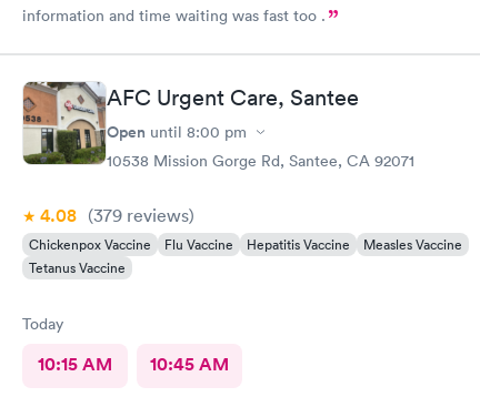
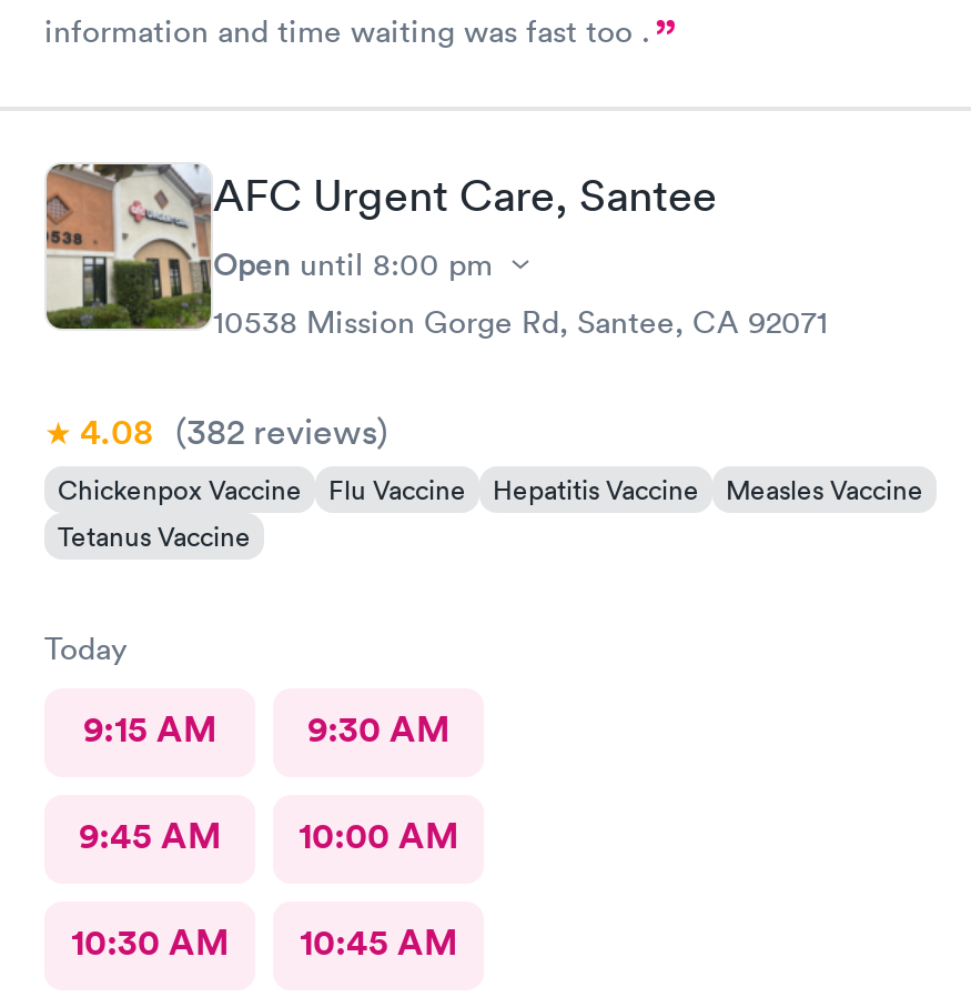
- 4.08 (379 reviews)
+ 4.08 (382 reviews)

- 10:15 AM
+ 9:15 AM
+ 9:30 AM
+ 9:45 AM
+ 10:00 AM
+ 10:30 AM
